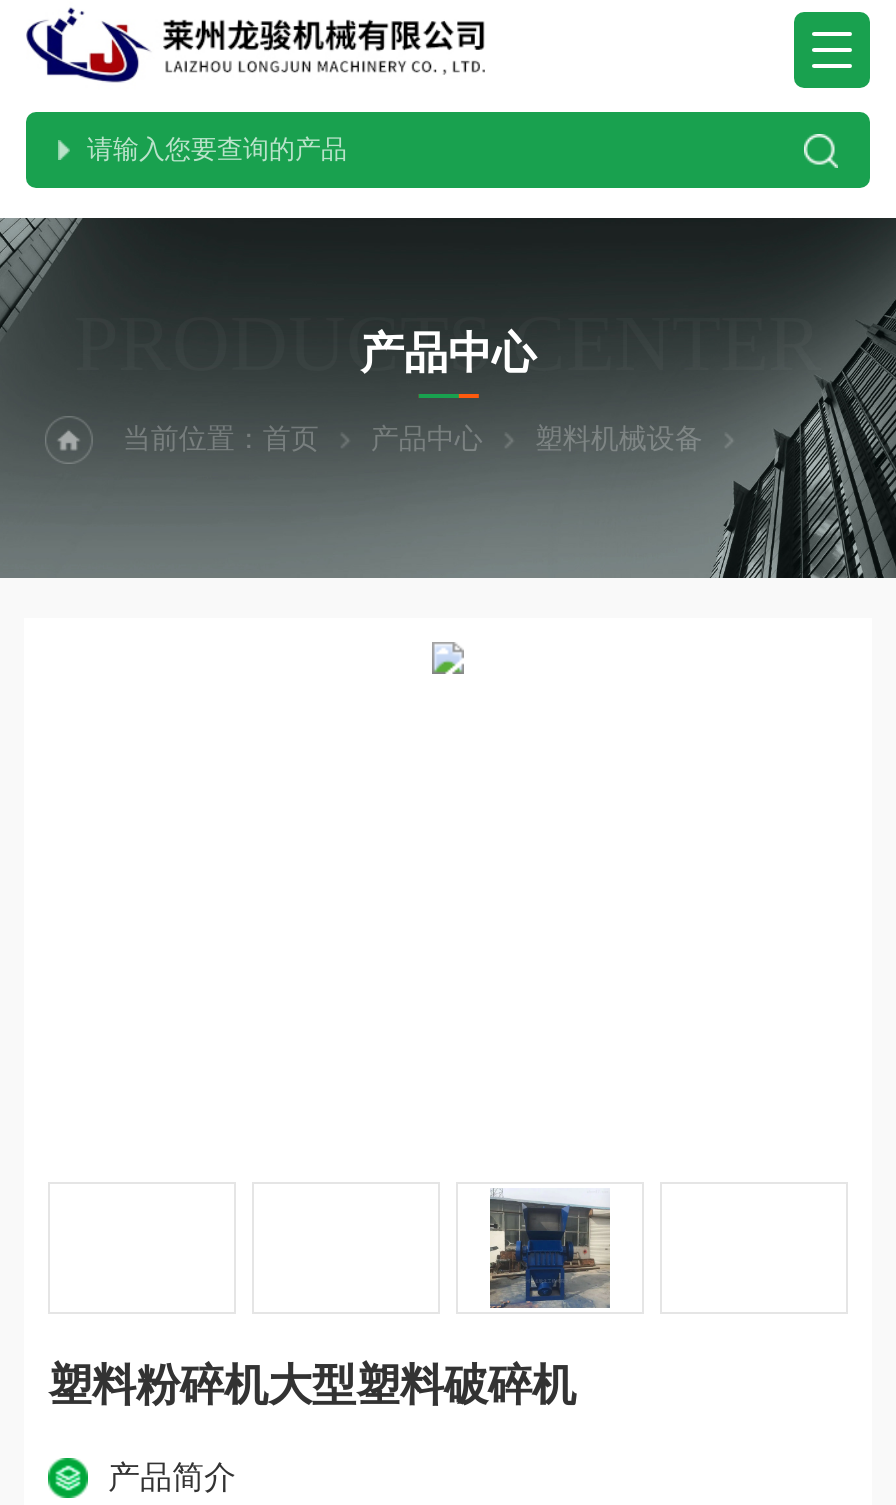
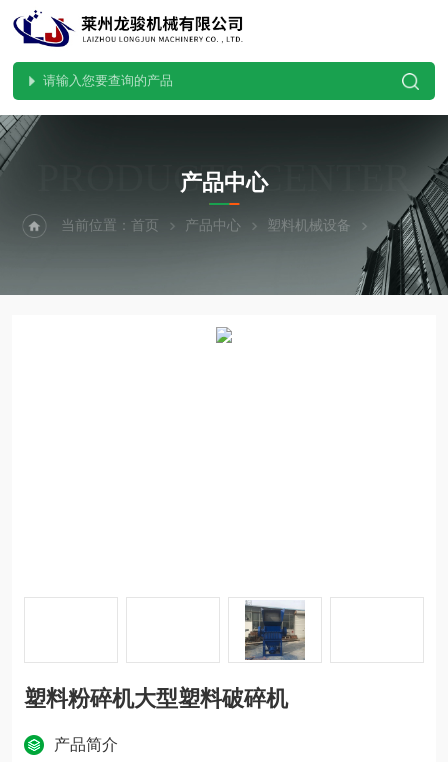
- [image]
